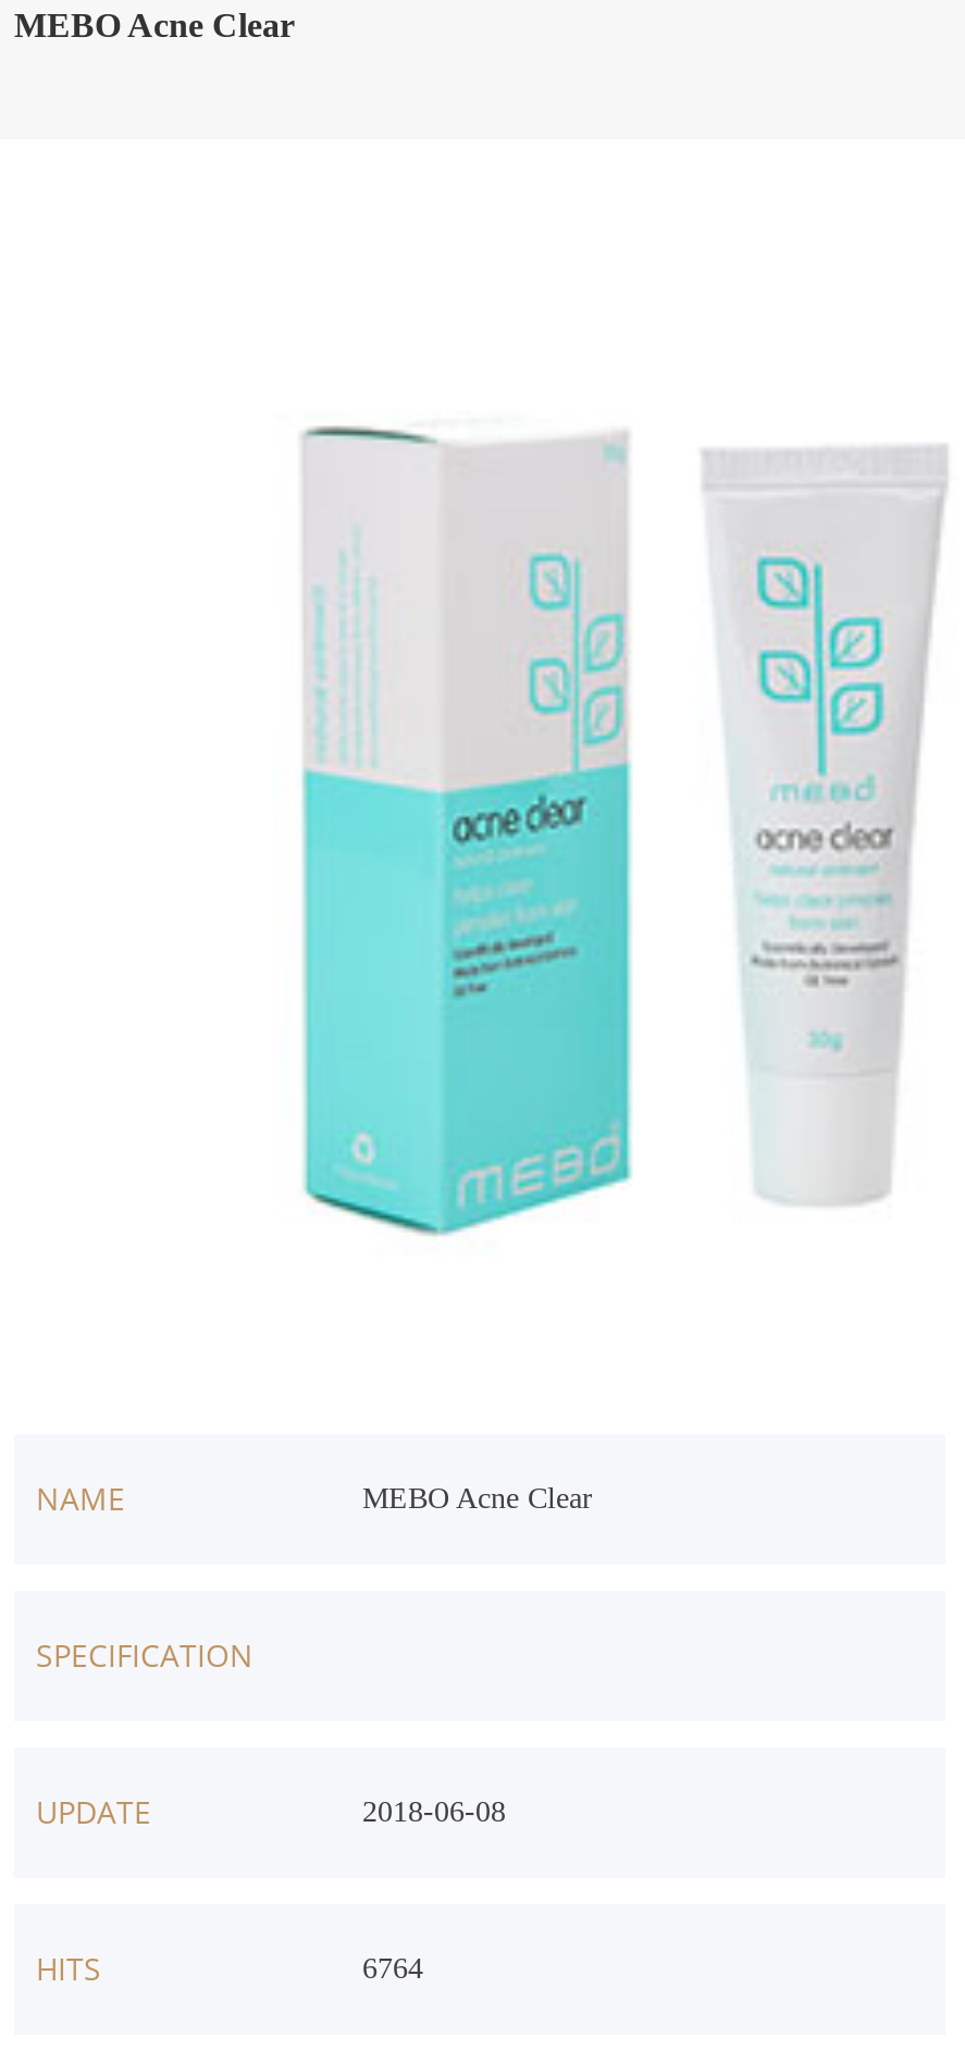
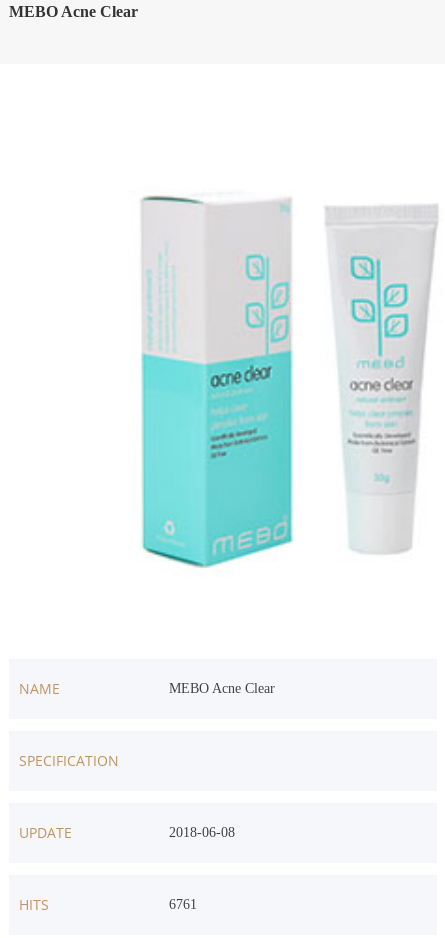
- 6764
+ 6761
